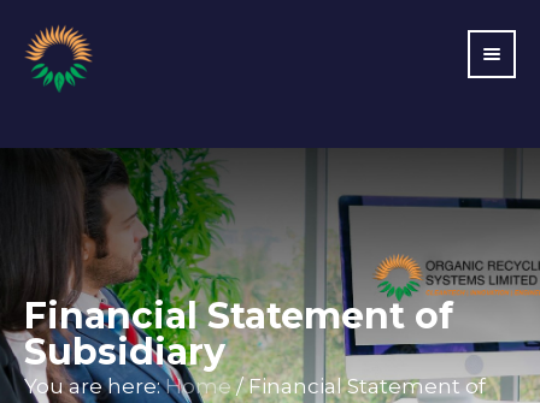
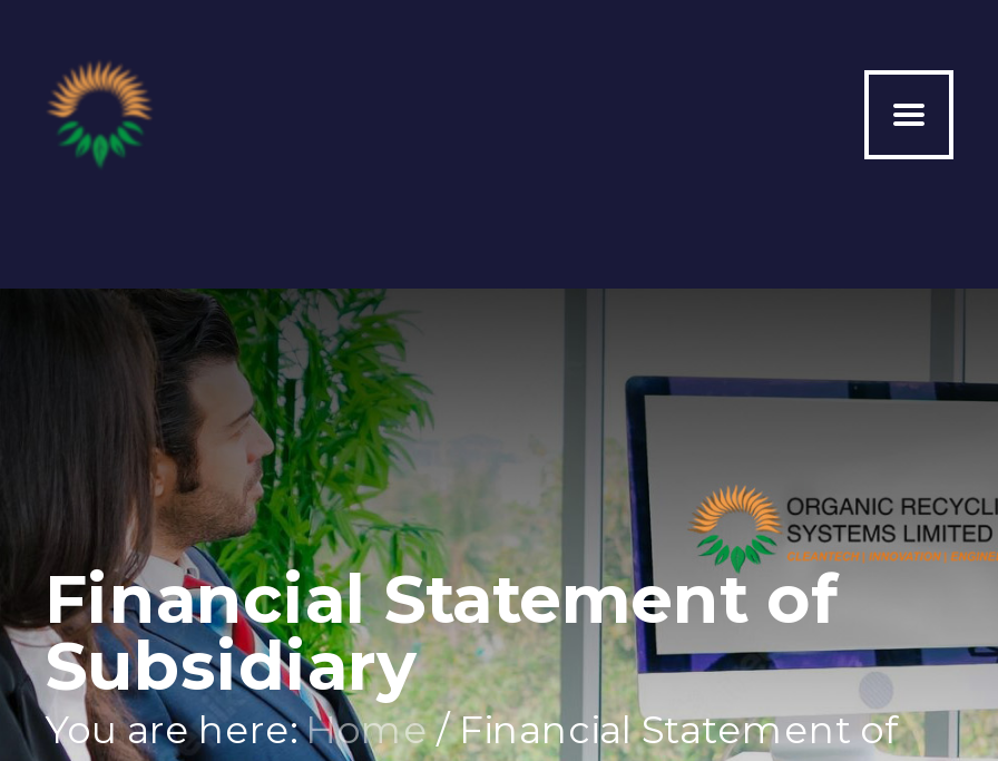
- [image]
+ [image]
